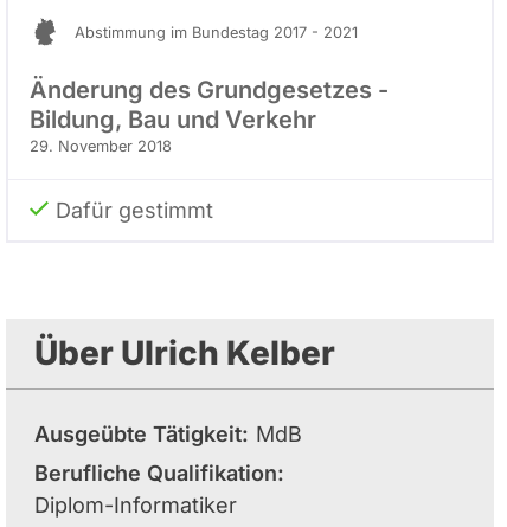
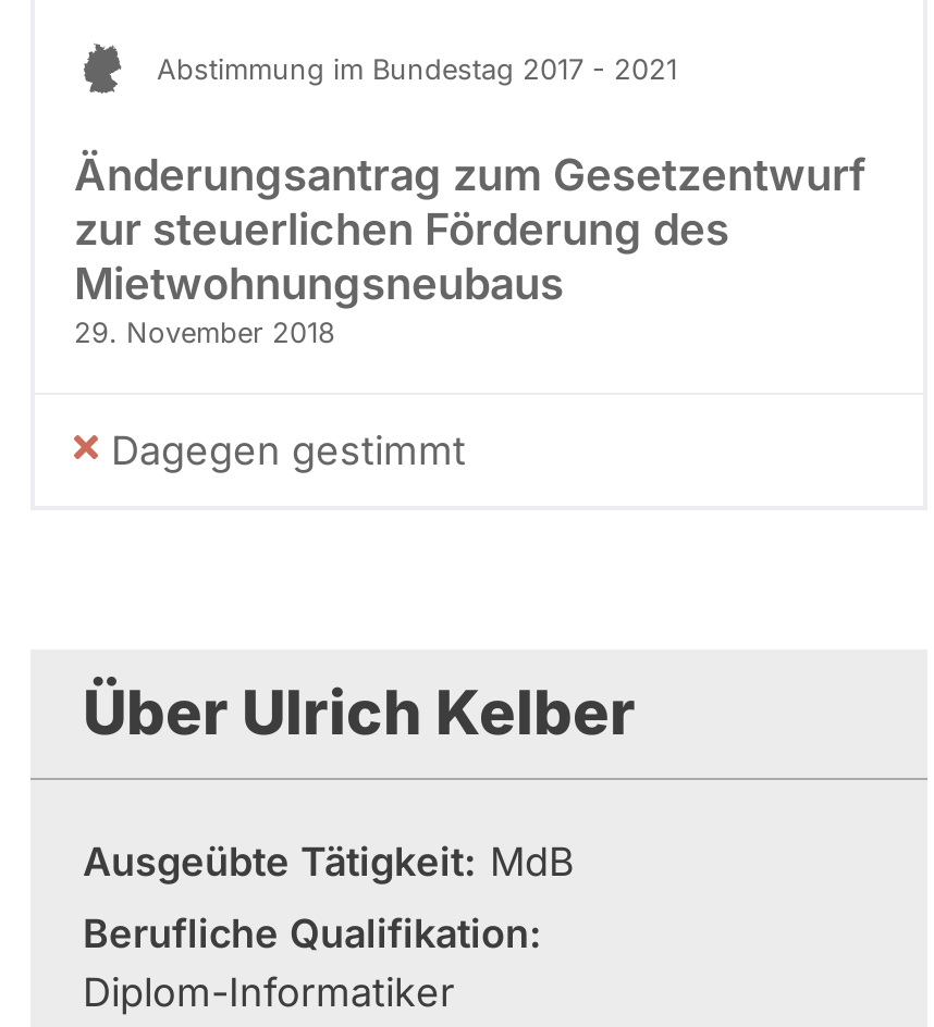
- Änderung des Grundgesetzes -
- Bildung, Bau und Verkehr
+ Änderungsantrag zum Gesetzentwurf
+ zur steuerlichen Förderung des
+ Mietwohnungsneubaus

- Dafür gestimmt
+ Dagegen gestimmt
